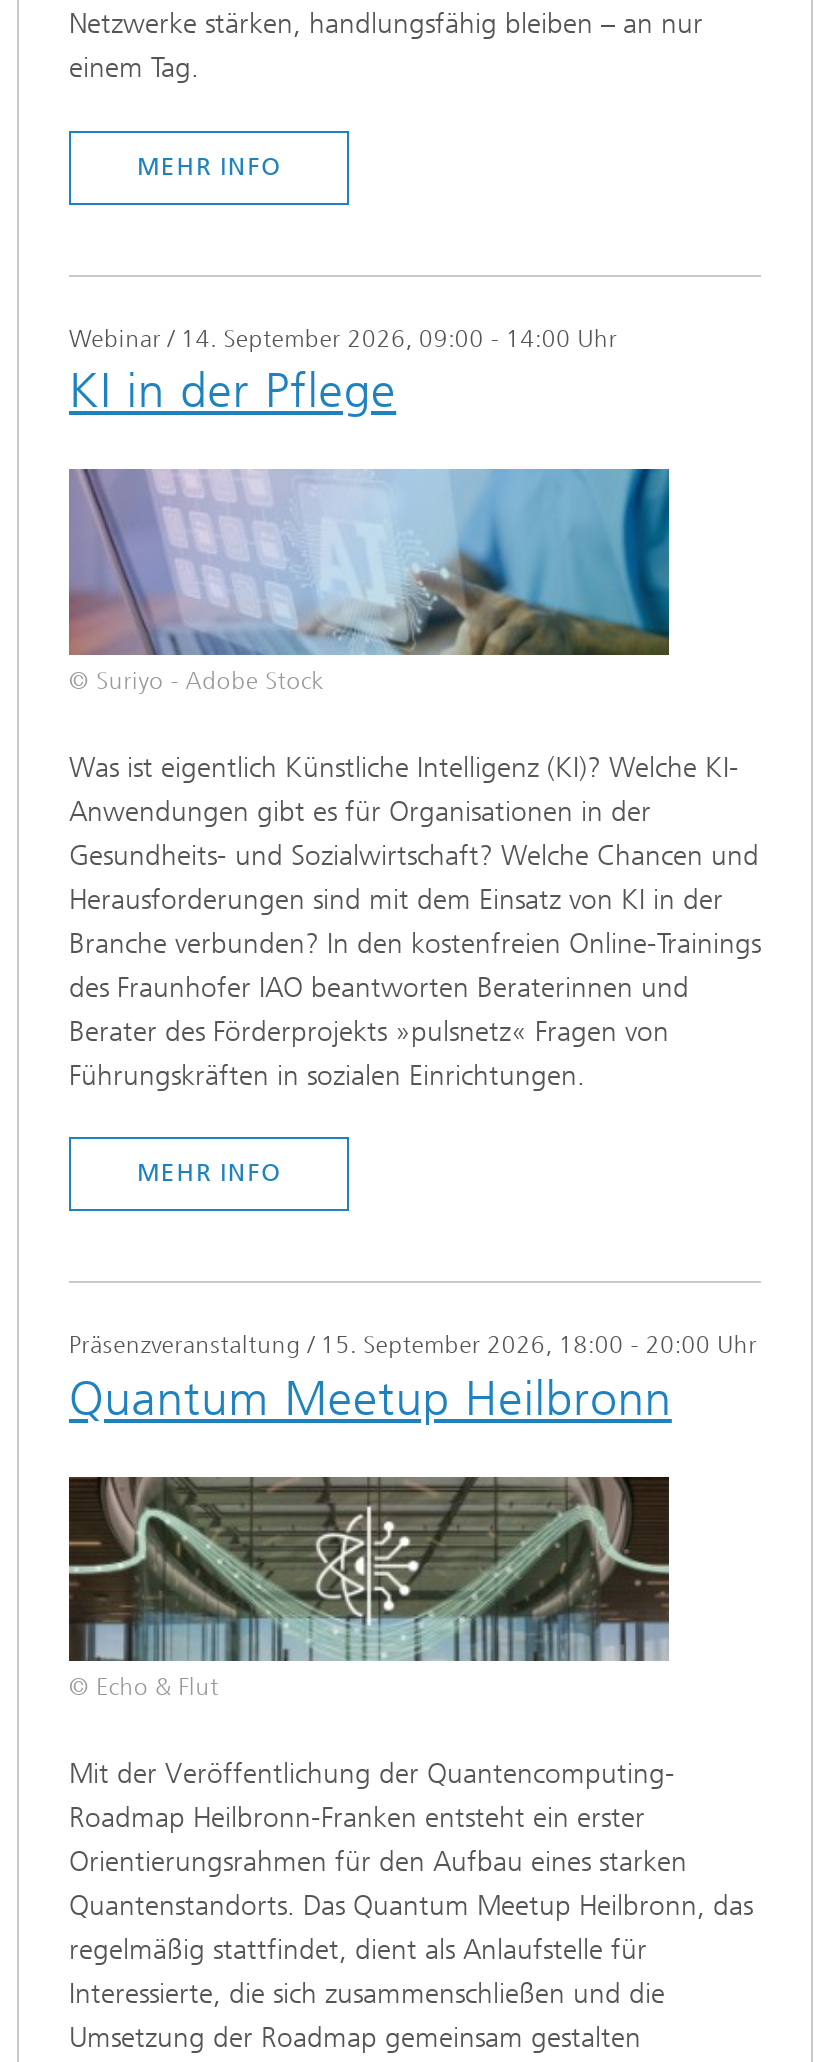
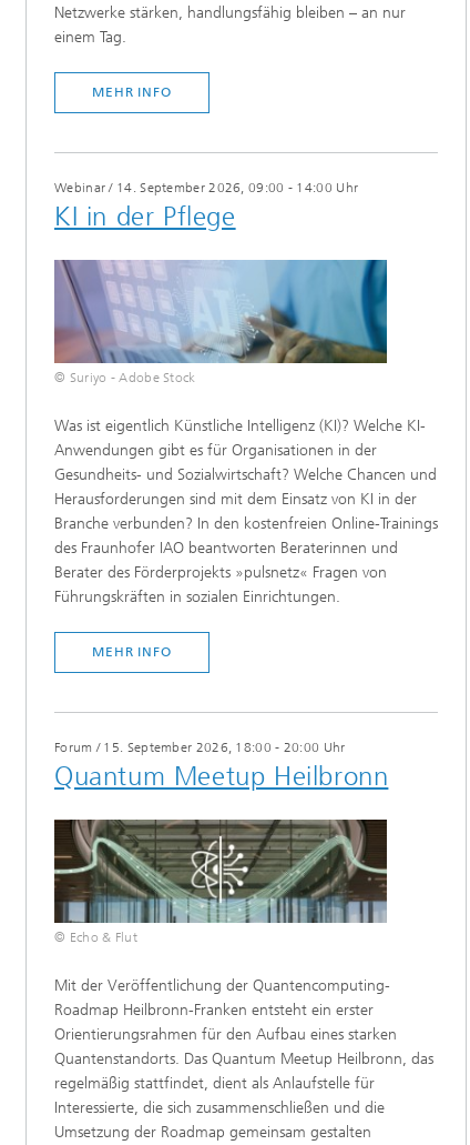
- Präsenzveranstaltung / 15. September 2026, 18:00 - 20:00 Uhr
+ Forum / 15. September 2026, 18:00 - 20:00 Uhr
